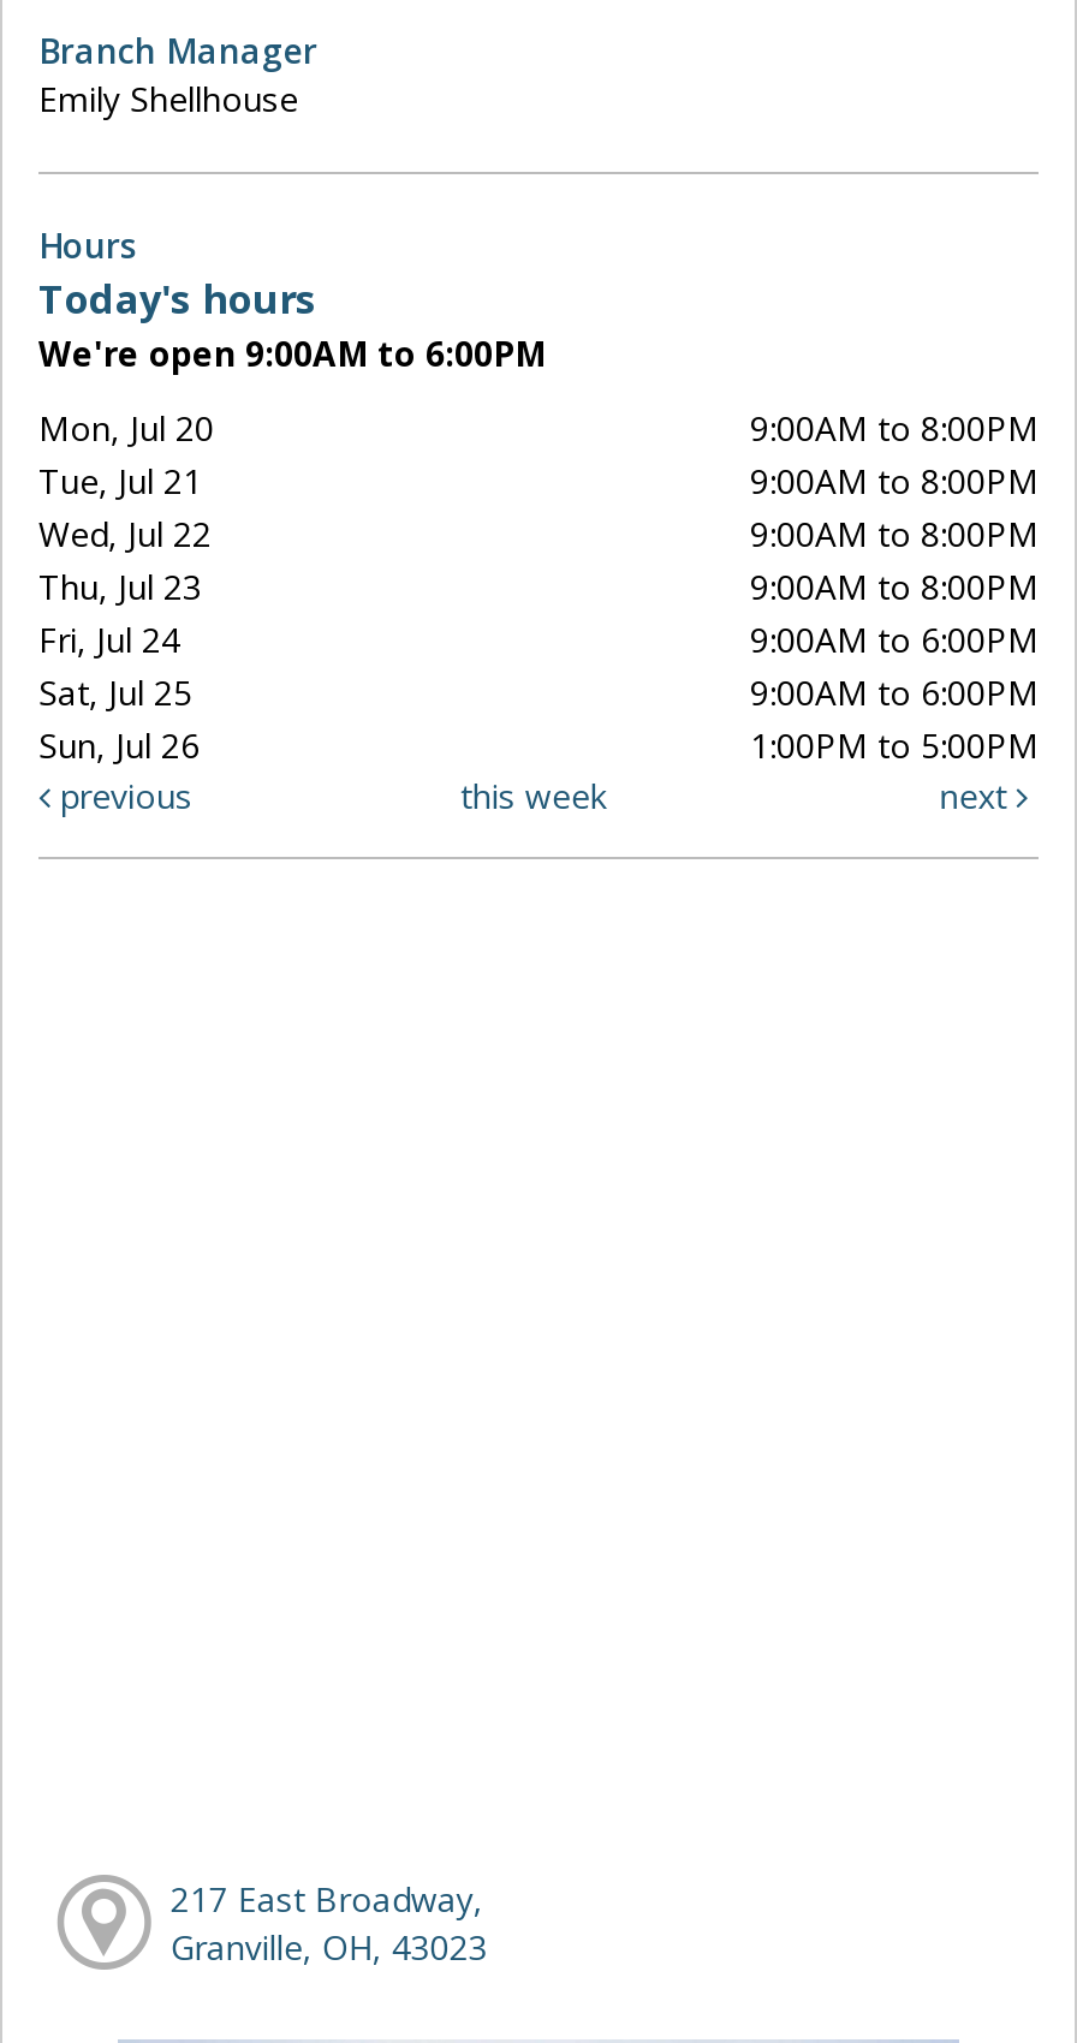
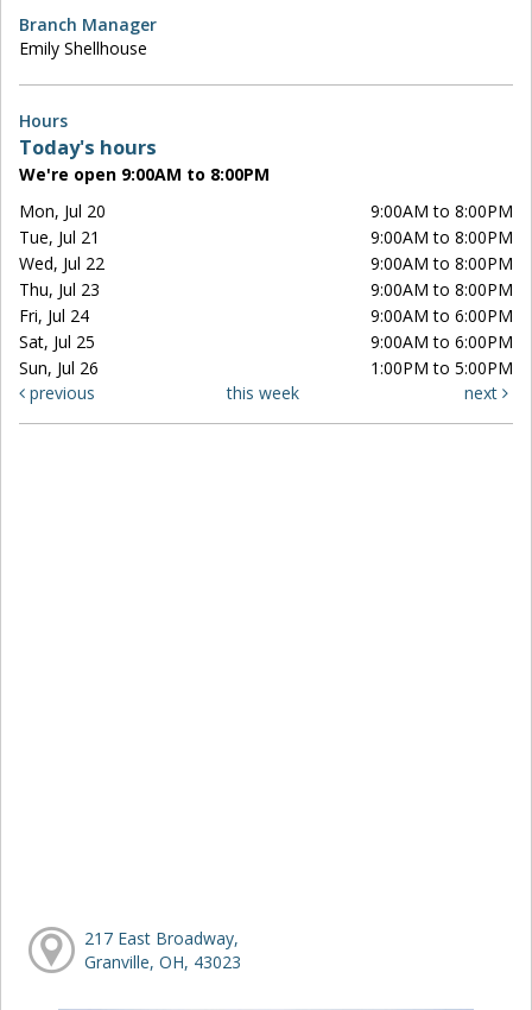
- We're open 9:00AM to 6:00PM
+ We're open 9:00AM to 8:00PM
